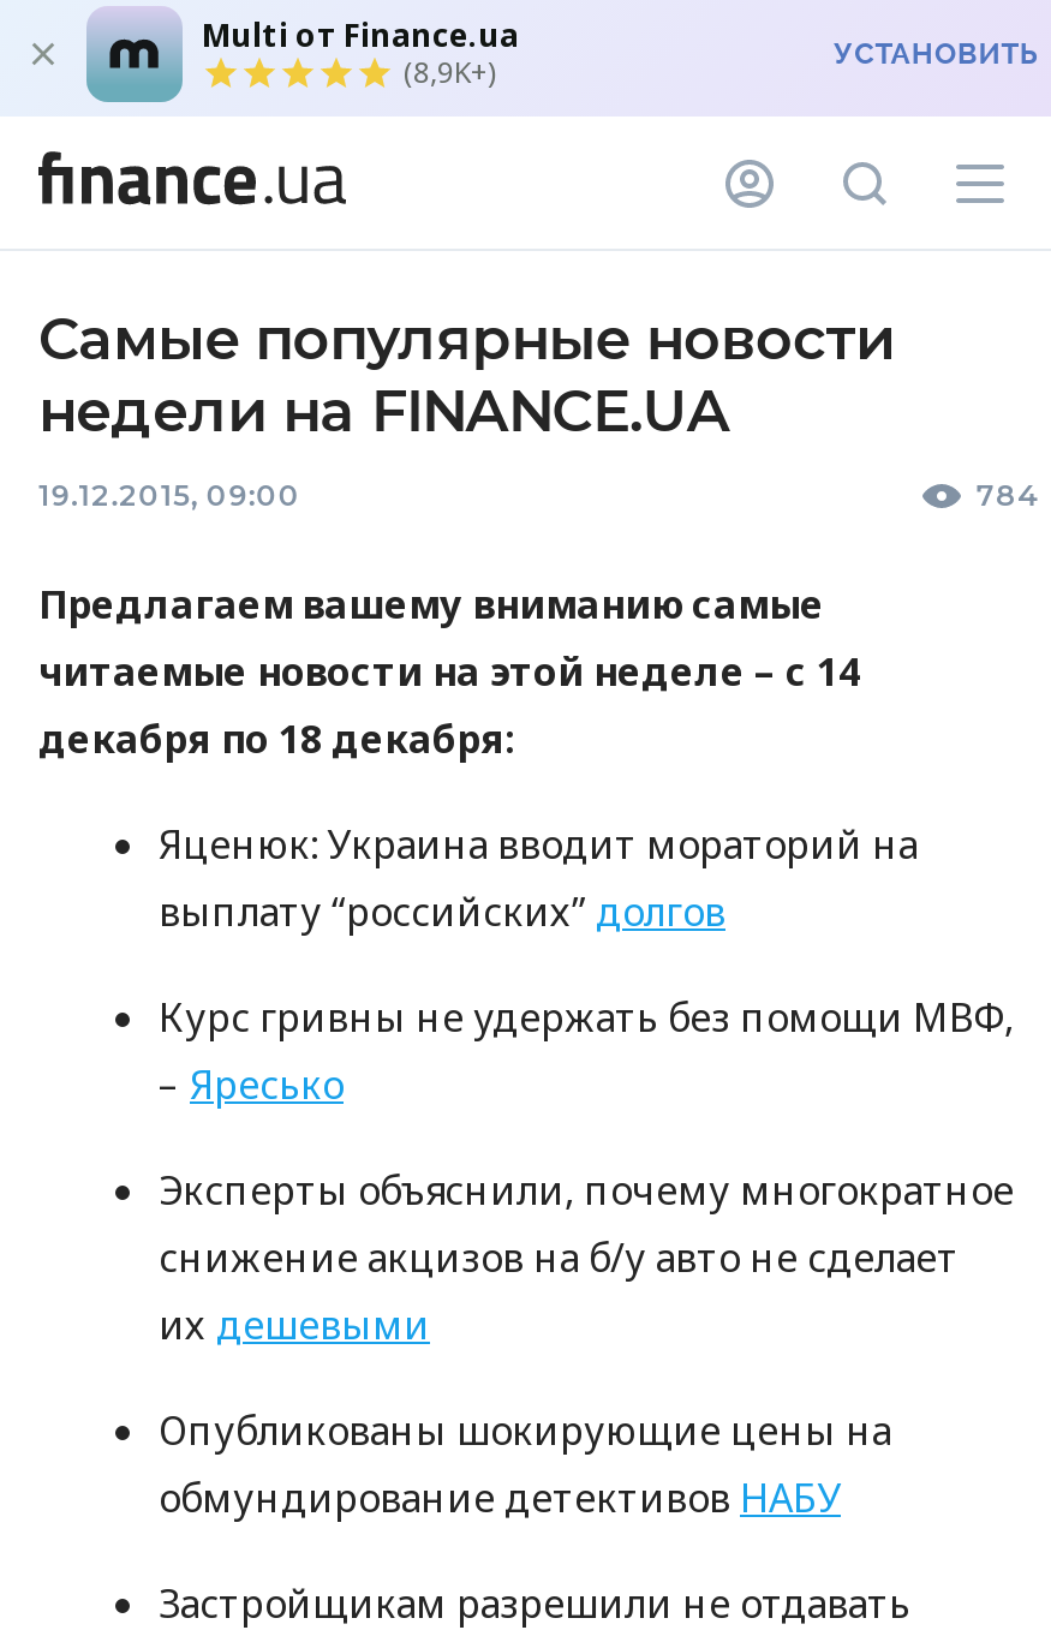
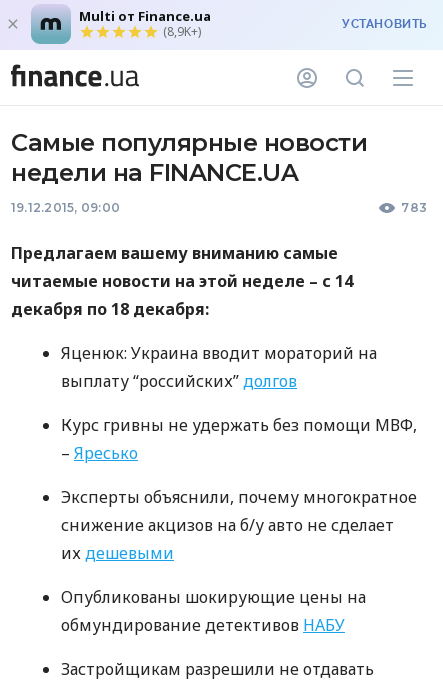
- 784
+ 783
